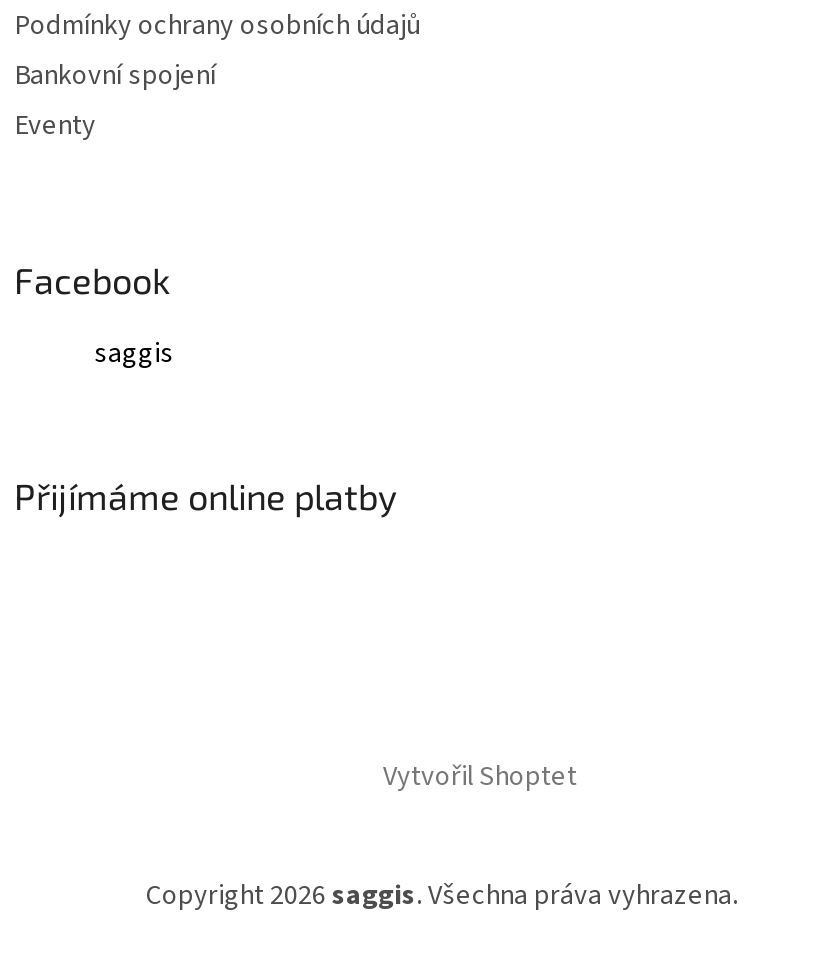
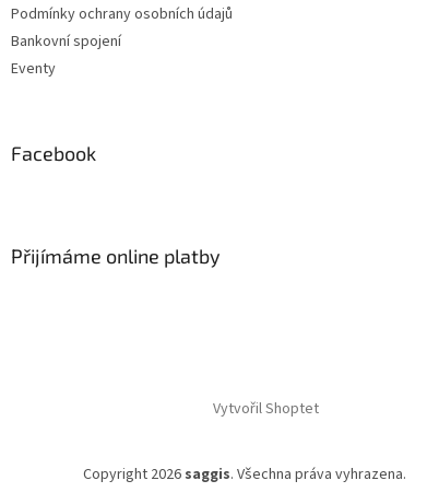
- saggis
